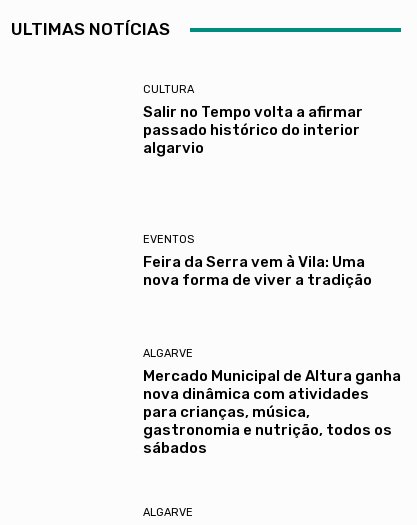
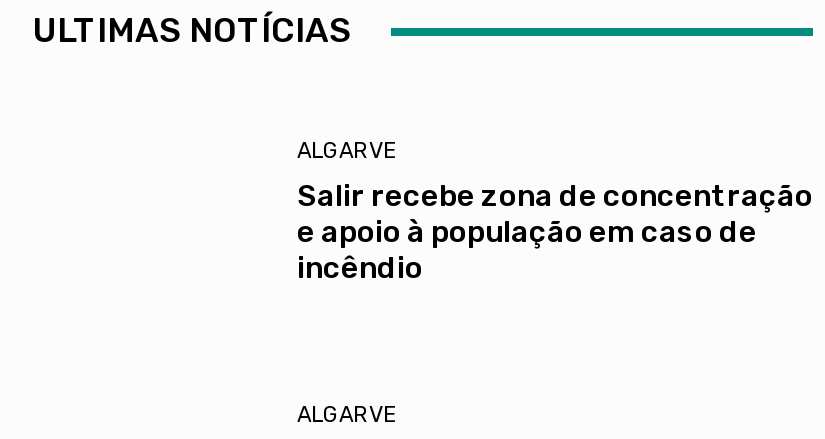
- CULTURA
- Salir no Tempo volta a afirmar
- passado histórico do interior
- algarvio

- EVENTOS
- Feira da Serra vem à Vila: Uma
- nova forma de viver a tradição

- Mercado Municipal de Altura ganha
- nova dinâmica com atividades
- para crianças, música,
- gastronomia e nutrição, todos os
- sábados
+ Salir recebe zona de concentração
+ e apoio à população em caso de
+ incêndio
